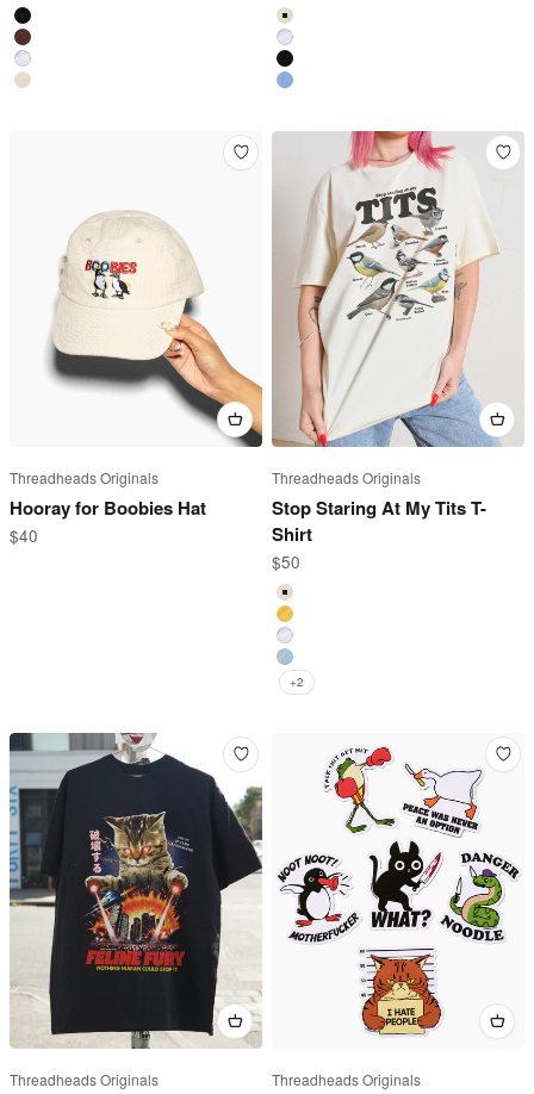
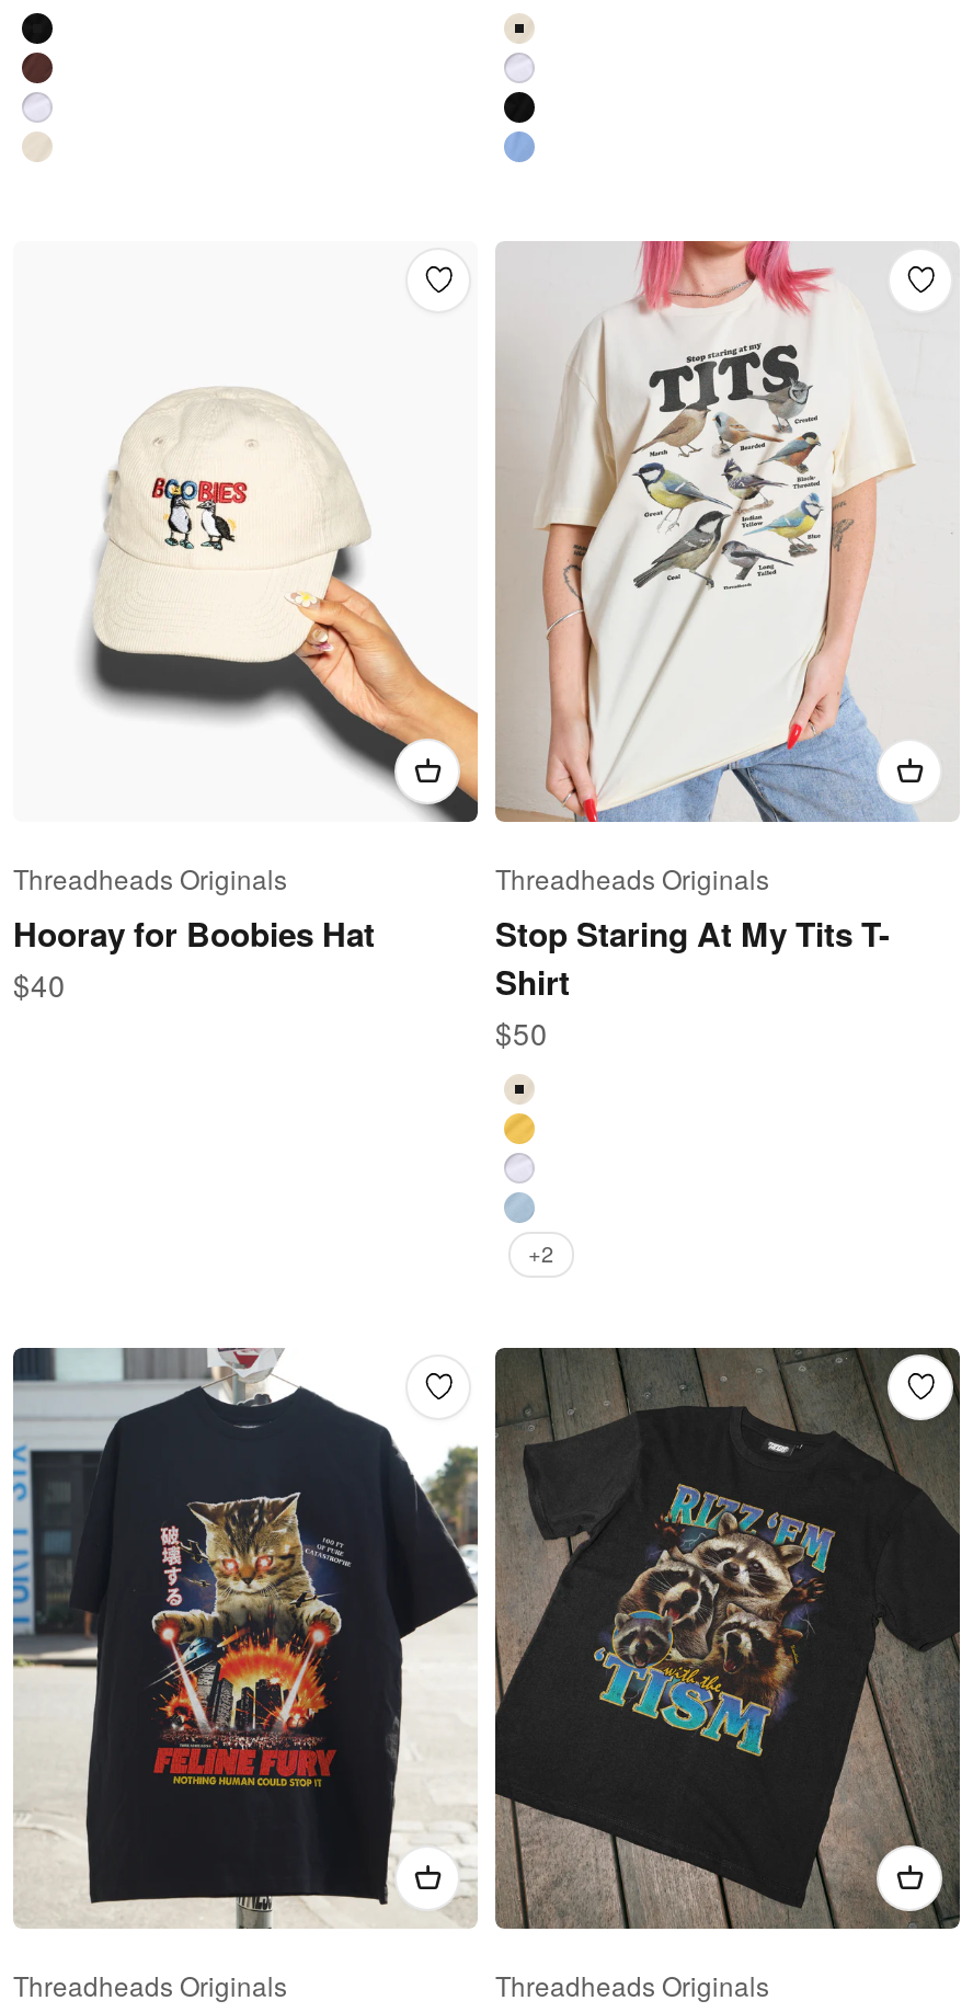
- [image]
+ [image]
